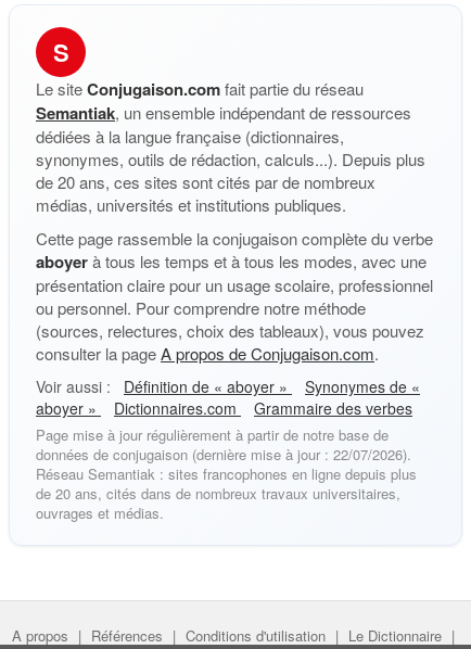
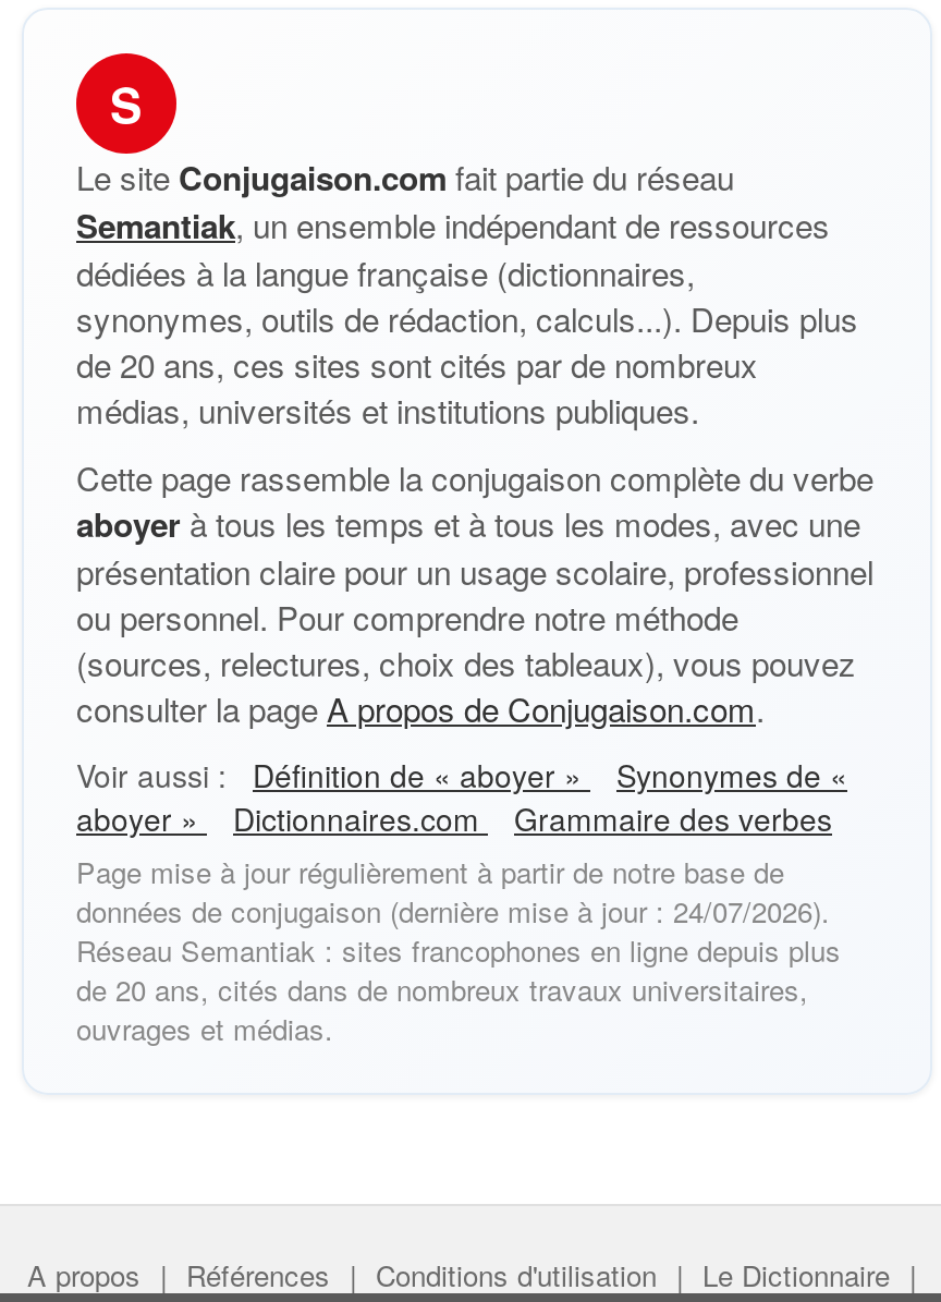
- données de conjugaison (dernière mise à jour : 22/07/2026).
+ données de conjugaison (dernière mise à jour : 24/07/2026).
